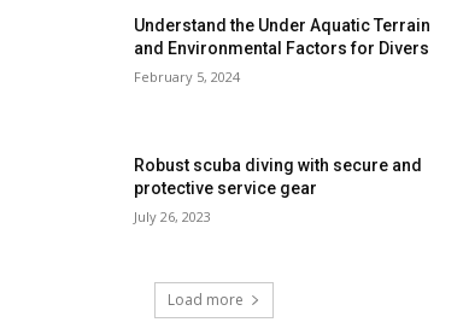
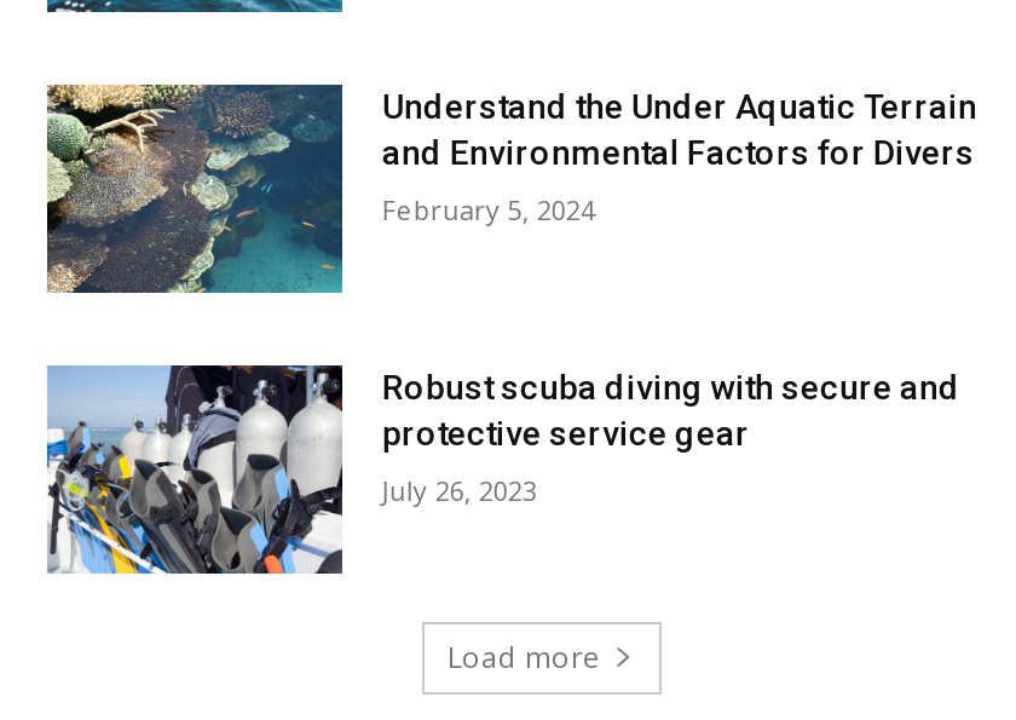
+ [image]

+ [image]
